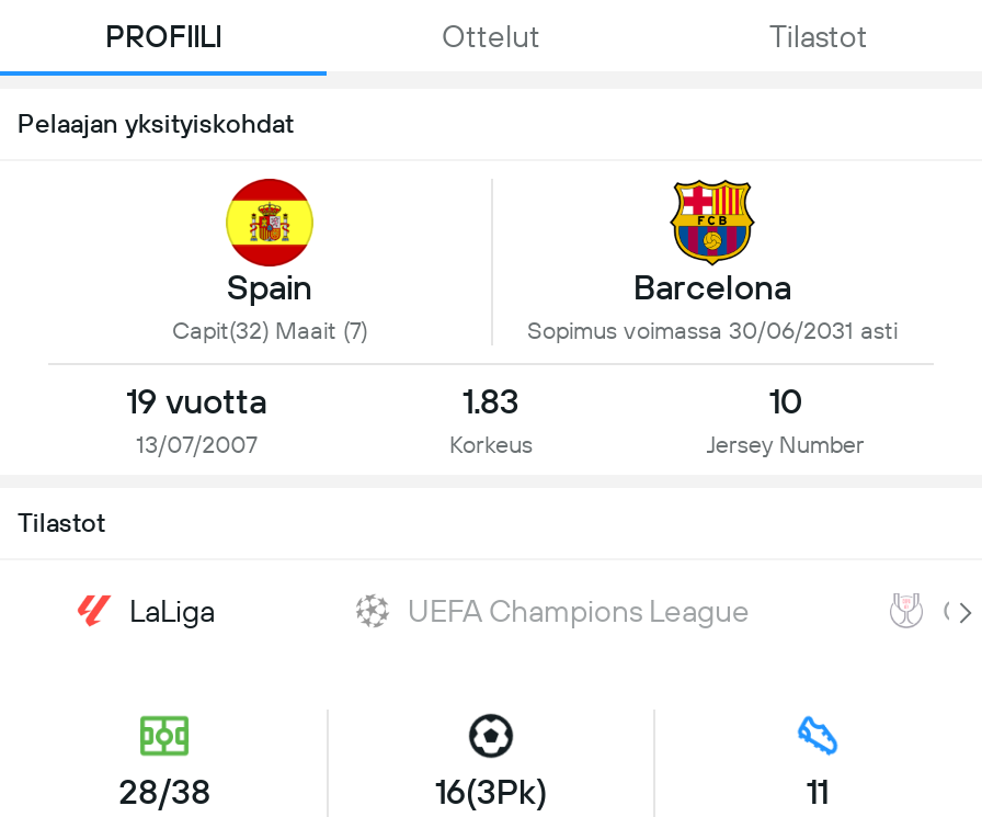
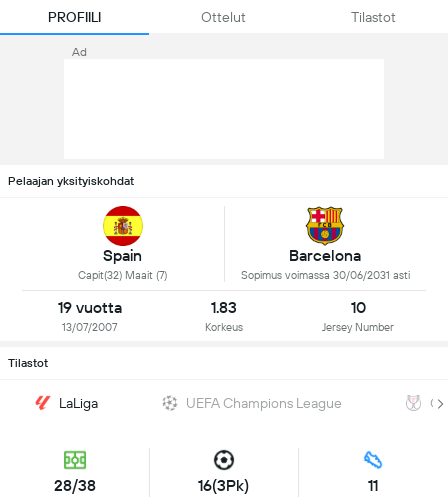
+ Ad
